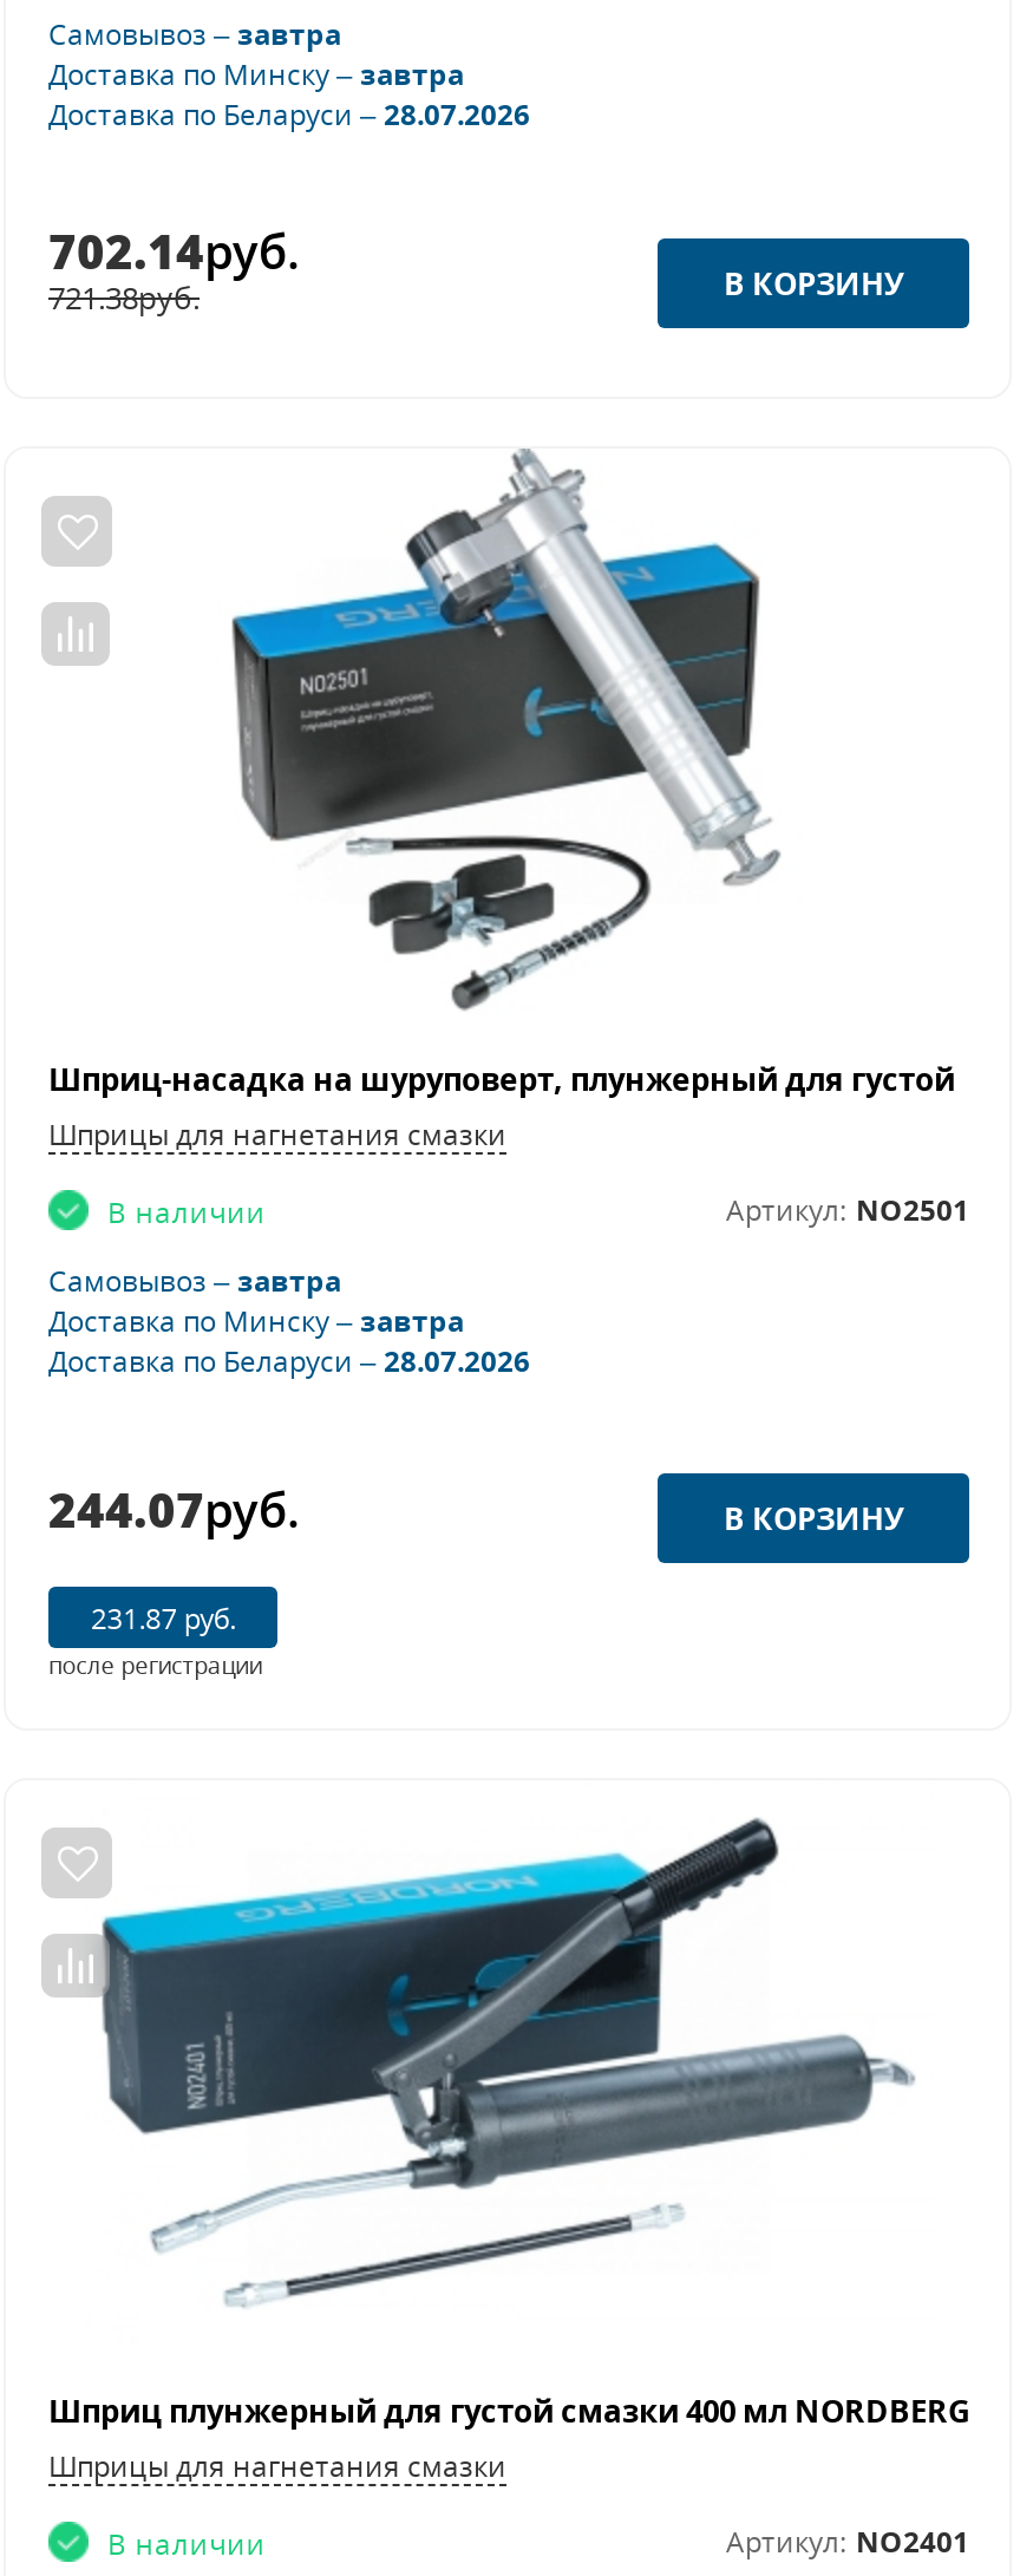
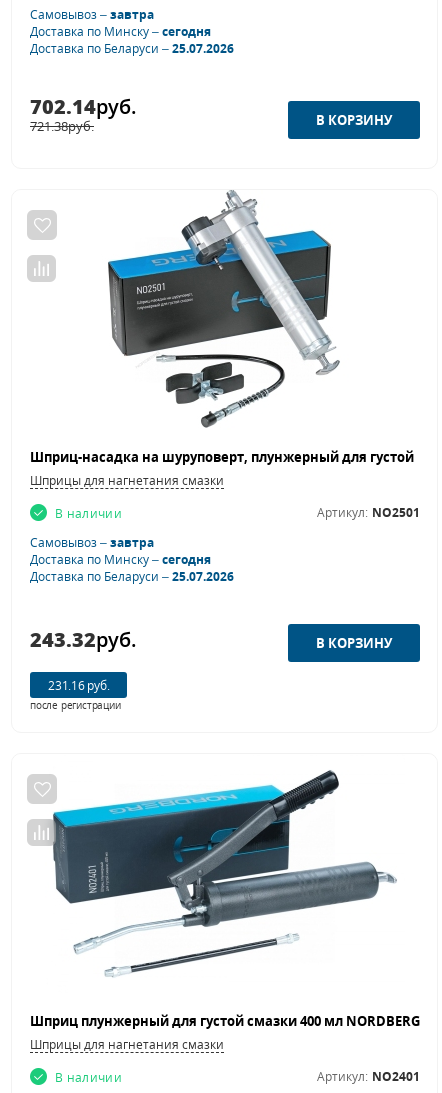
- Доставка по Минску – завтра
+ Доставка по Минску – сегодня

- Доставка по Беларуси – 28.07.2026
+ Доставка по Беларуси – 25.07.2026

- Доставка по Минску – завтра
+ Доставка по Минску – сегодня

- Доставка по Беларуси – 28.07.2026
+ Доставка по Беларуси – 25.07.2026

- 244.07руб.
+ 243.32руб.

- 231.87 руб.
+ 231.16 руб.
